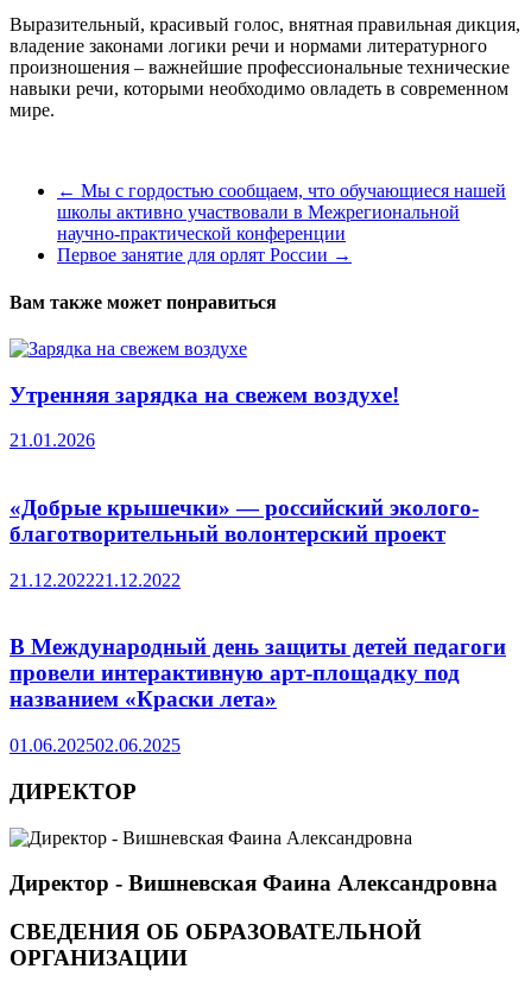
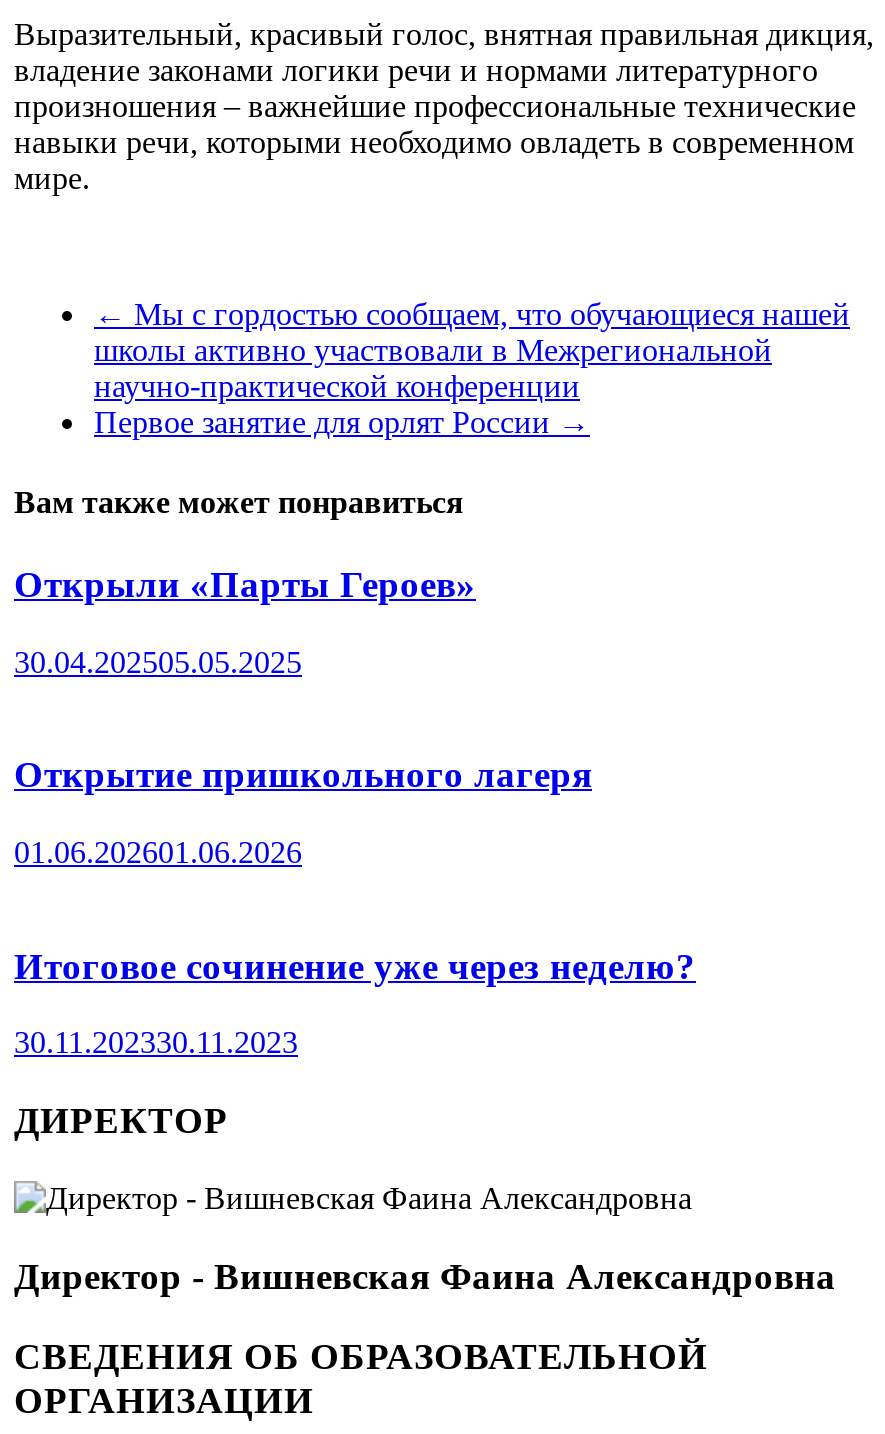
- Утренняя зарядка на свежем воздухе!
+ Открыли «Парты Героев»

- 21.01.2026
+ 30.04.202505.05.2025

- «Добрые крышечки» — российский эколого-
- благотворительный волонтерский проект
+ Открытие пришкольного лагеря

- 21.12.202221.12.2022
+ 01.06.202601.06.2026

- В Международный день защиты детей педагоги
- провели интерактивную арт-площадку под
- названием «Краски лета»
+ Итоговое сочинение уже через неделю?

- 01.06.202502.06.2025
+ 30.11.202330.11.2023
